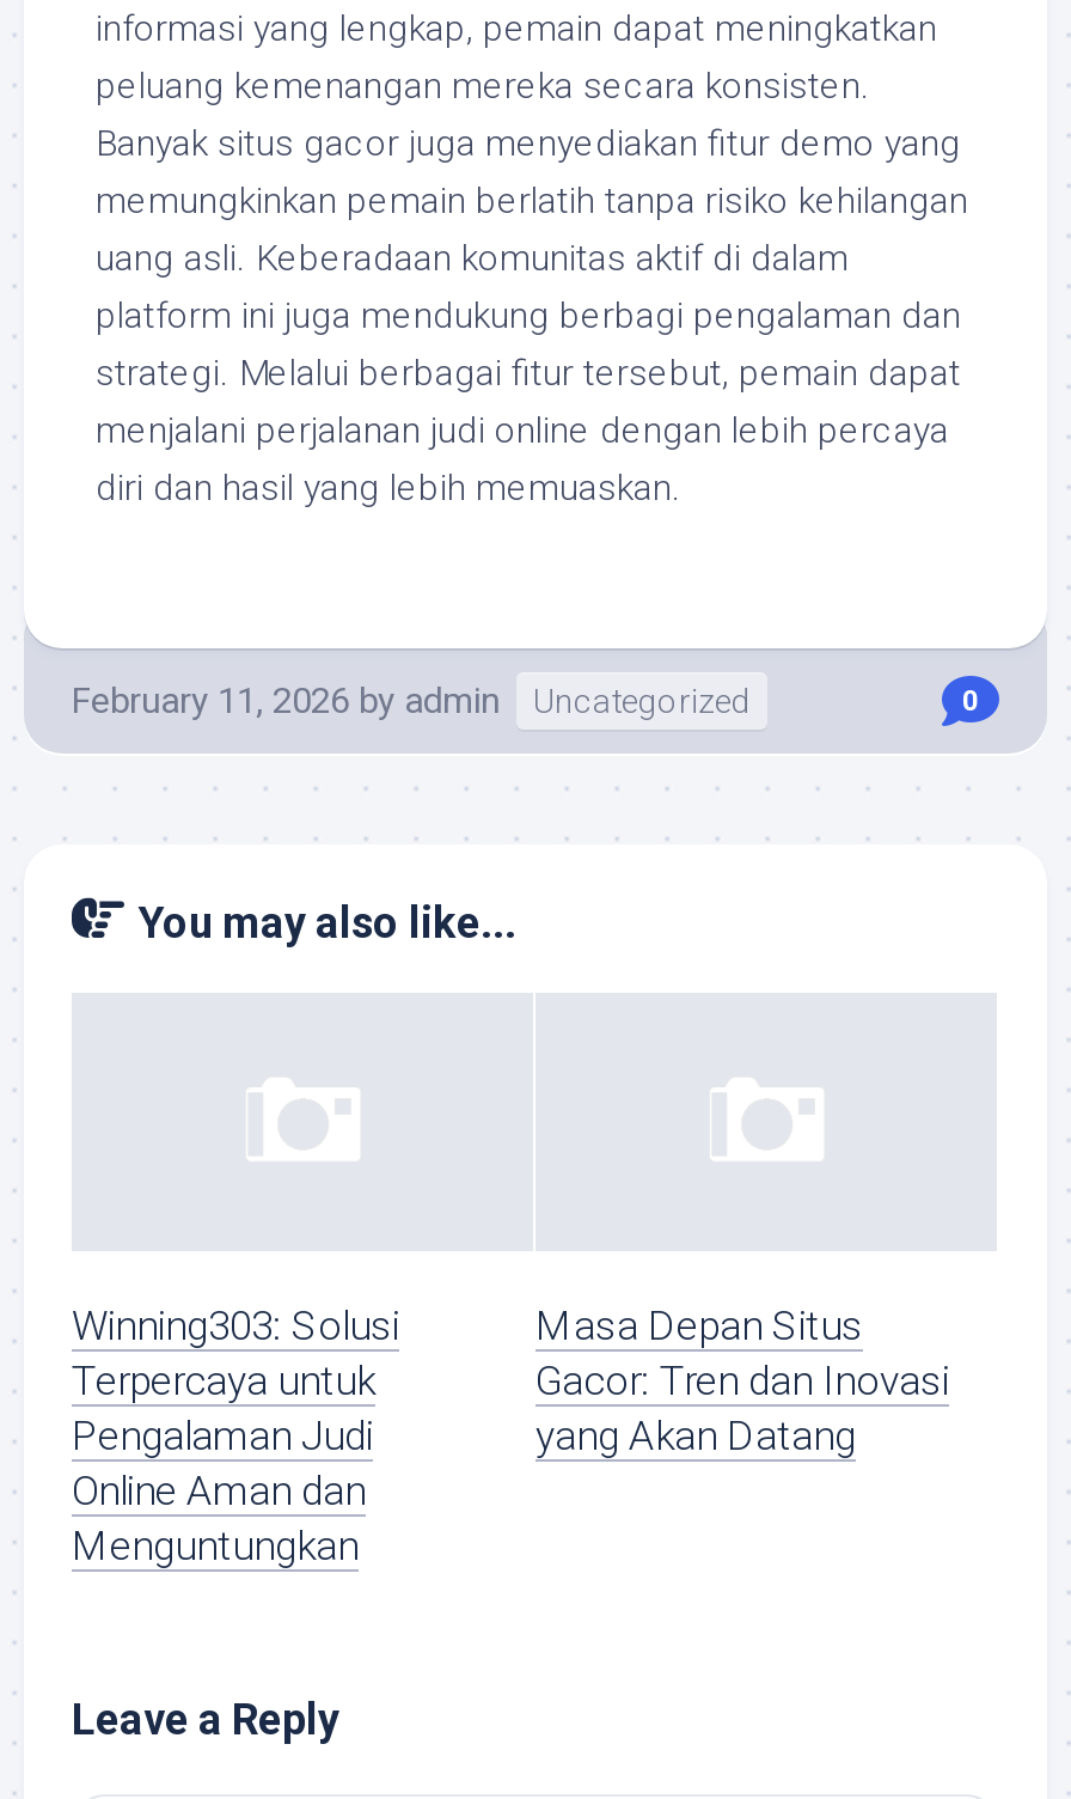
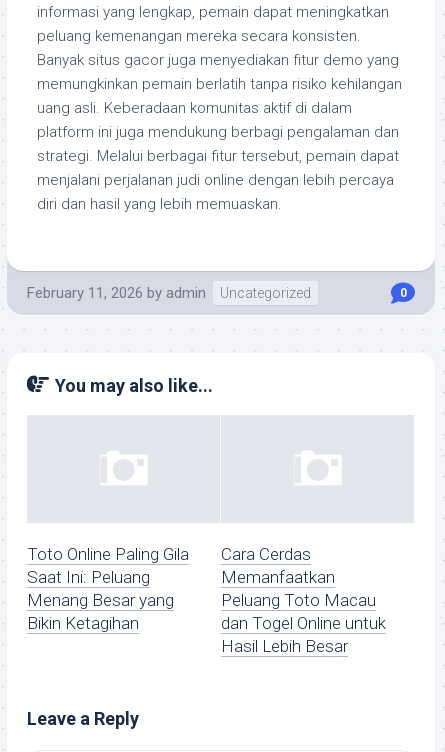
- Winning303: Solusi
- Terpercaya untuk
- Pengalaman Judi
- Online Aman dan
- Menguntungkan
+ Toto Online Paling Gila
+ Saat Ini: Peluang
+ Menang Besar yang
+ Bikin Ketagihan

- Masa Depan Situs
- Gacor: Tren dan Inovasi
- yang Akan Datang
+ Cara Cerdas
+ Memanfaatkan
+ Peluang Toto Macau
+ dan Togel Online untuk
+ Hasil Lebih Besar
